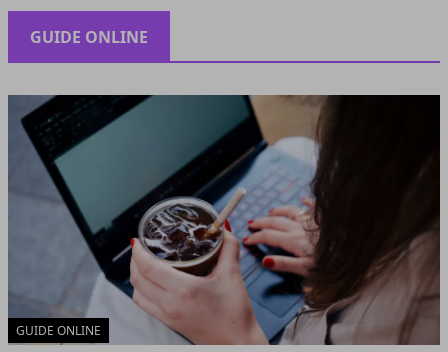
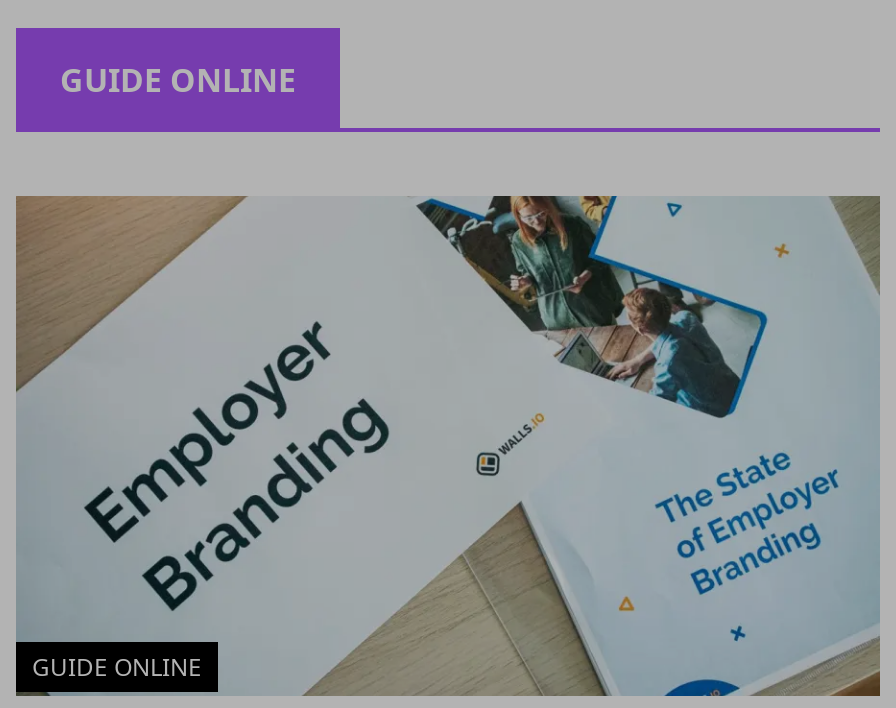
- [image]
+ [image]
